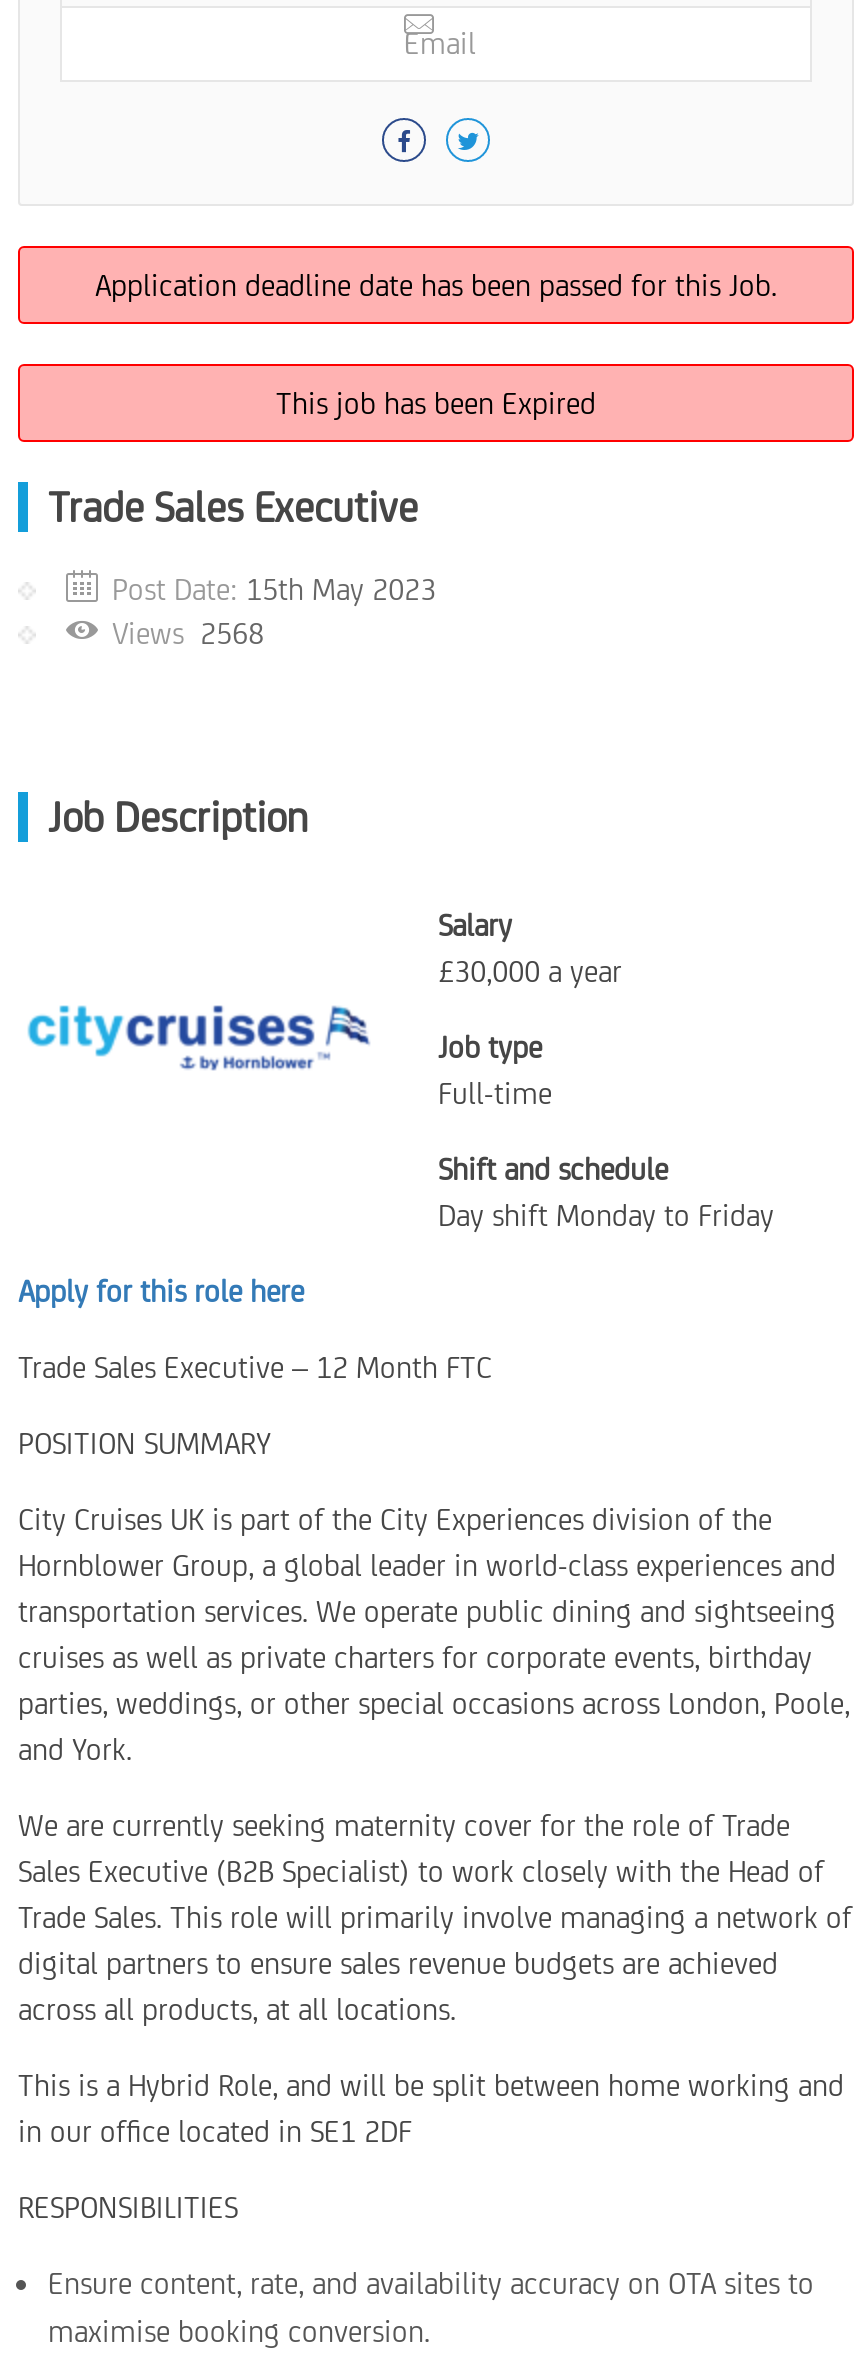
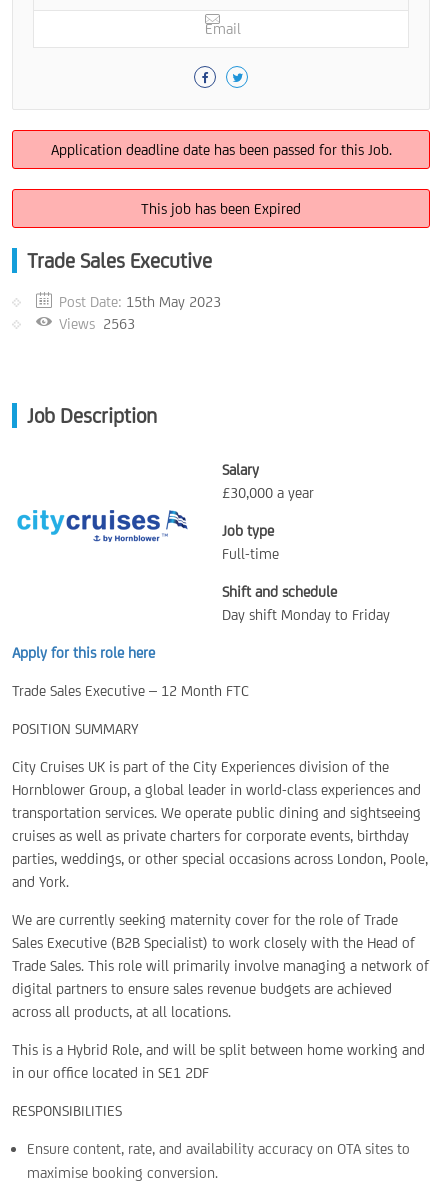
- Views 2568
+ Views 2563
